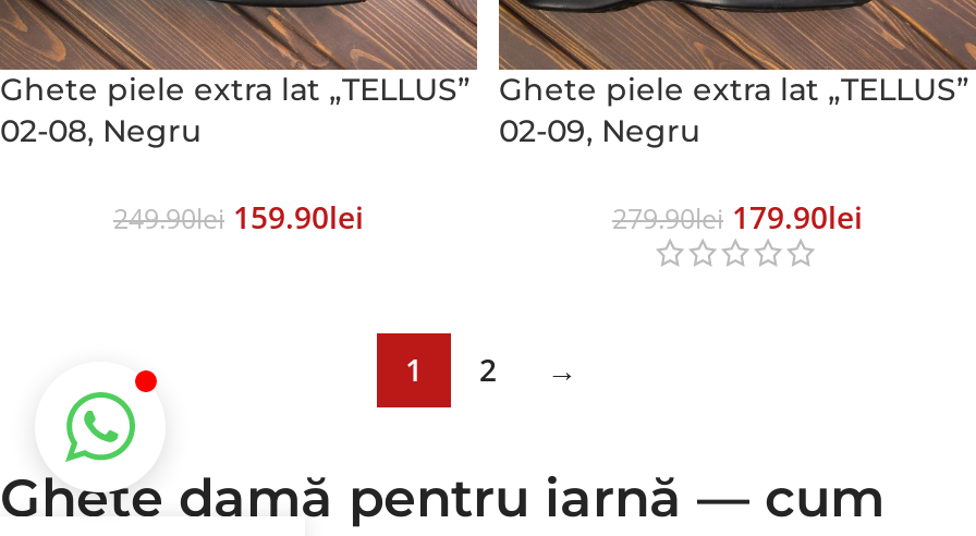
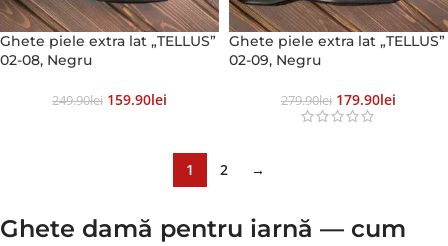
- [image]
